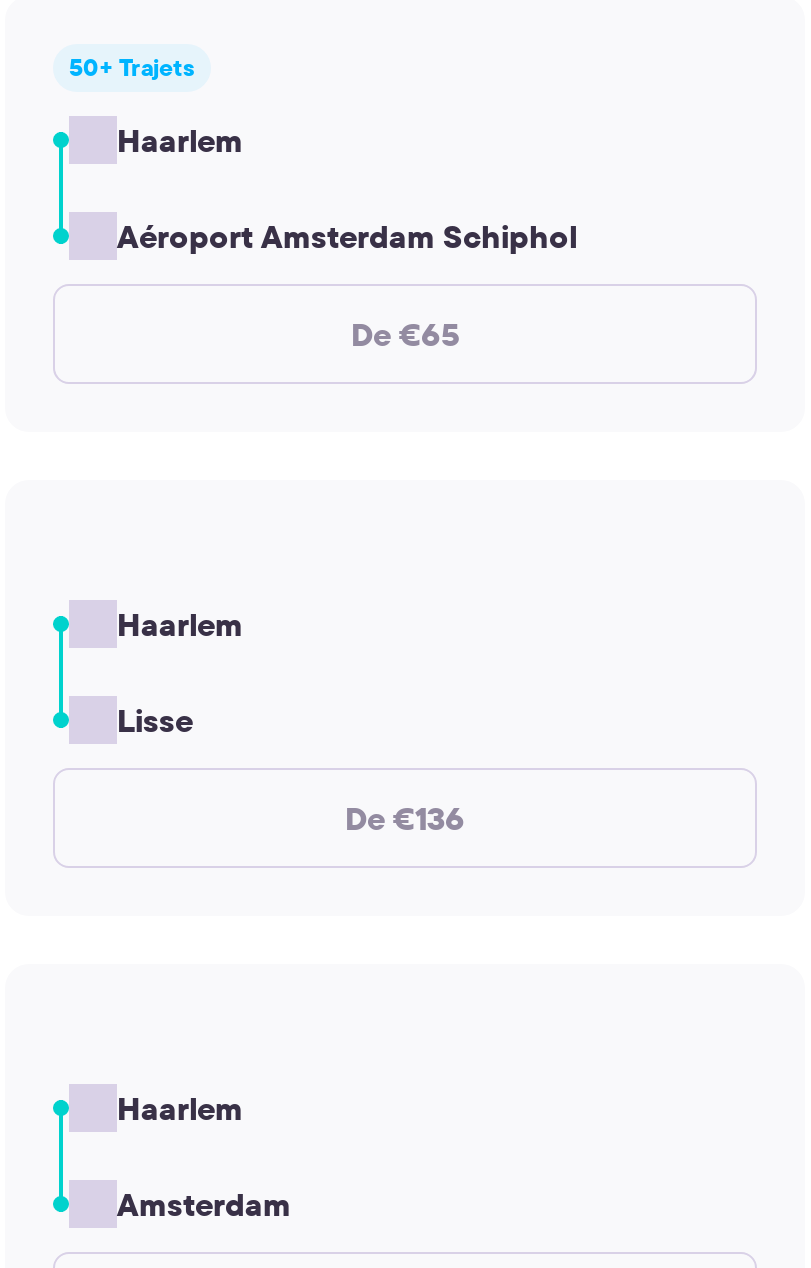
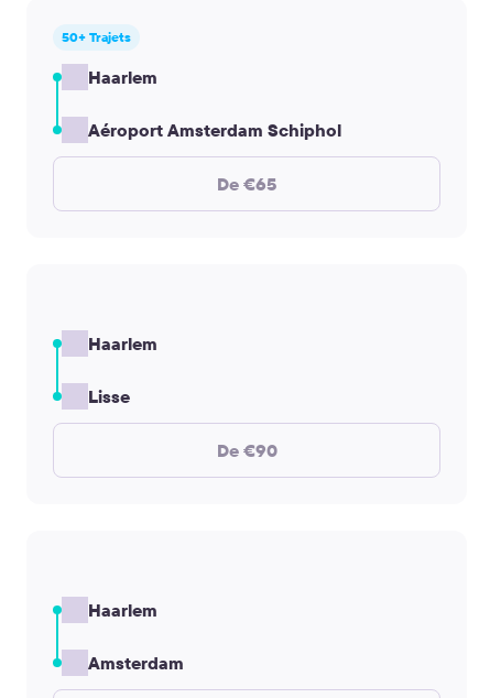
- De €136
+ De €90
